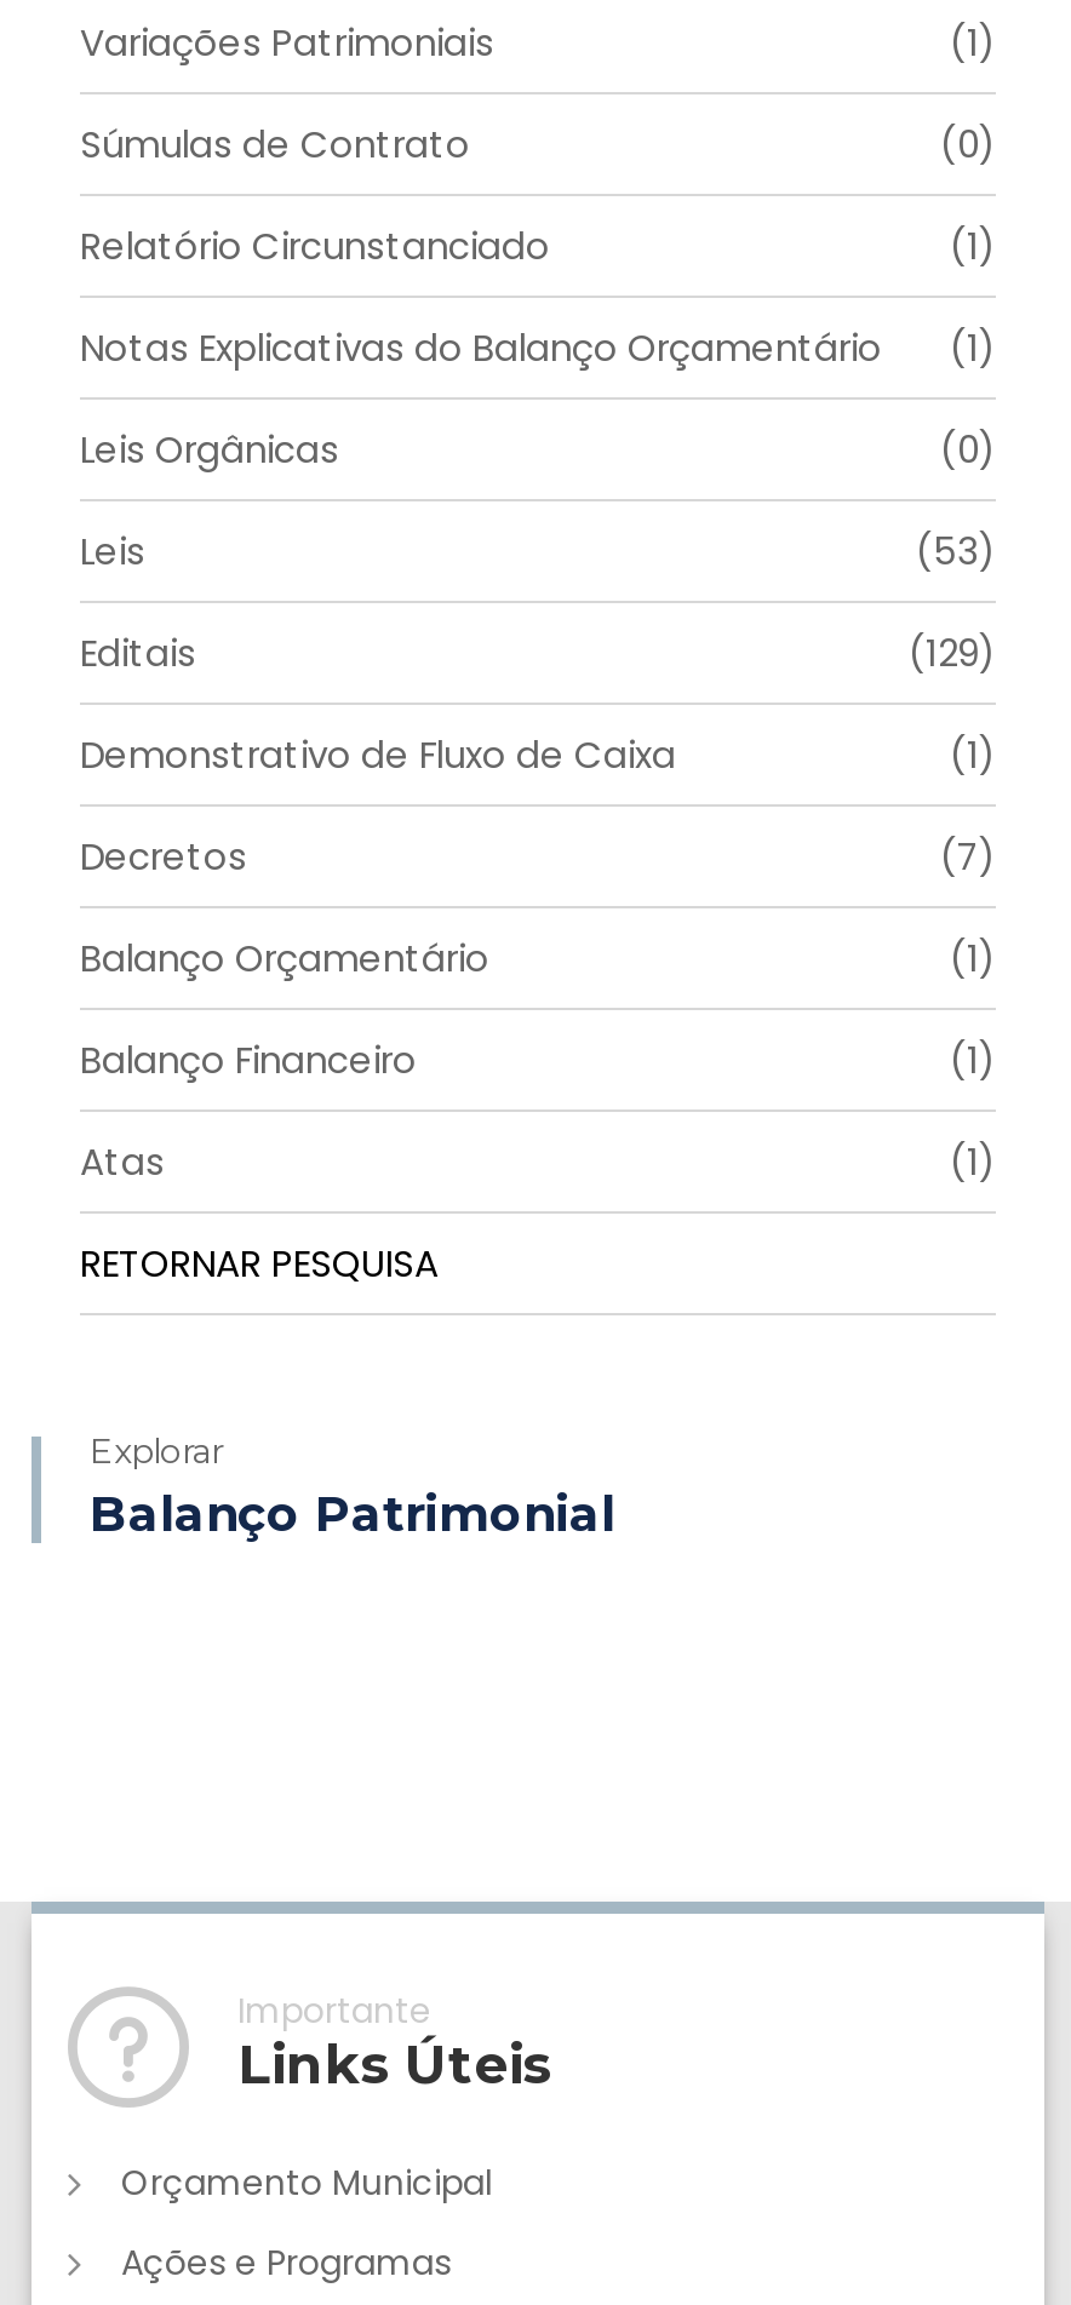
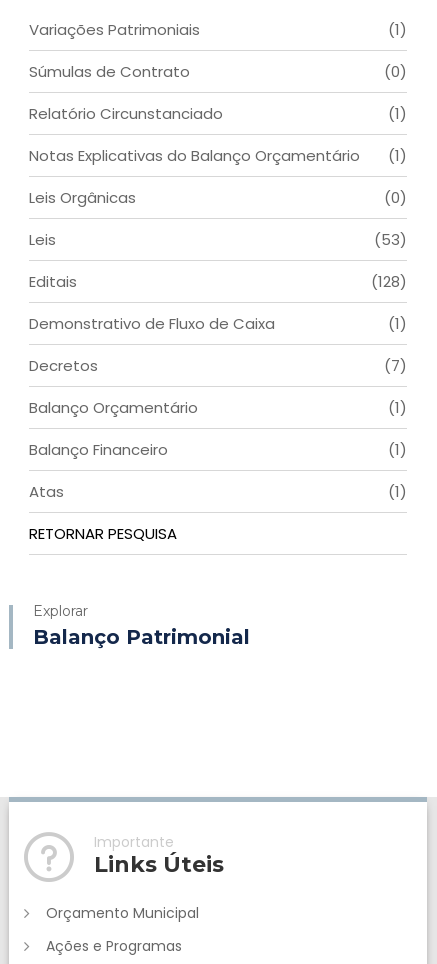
- (129)
+ (128)
